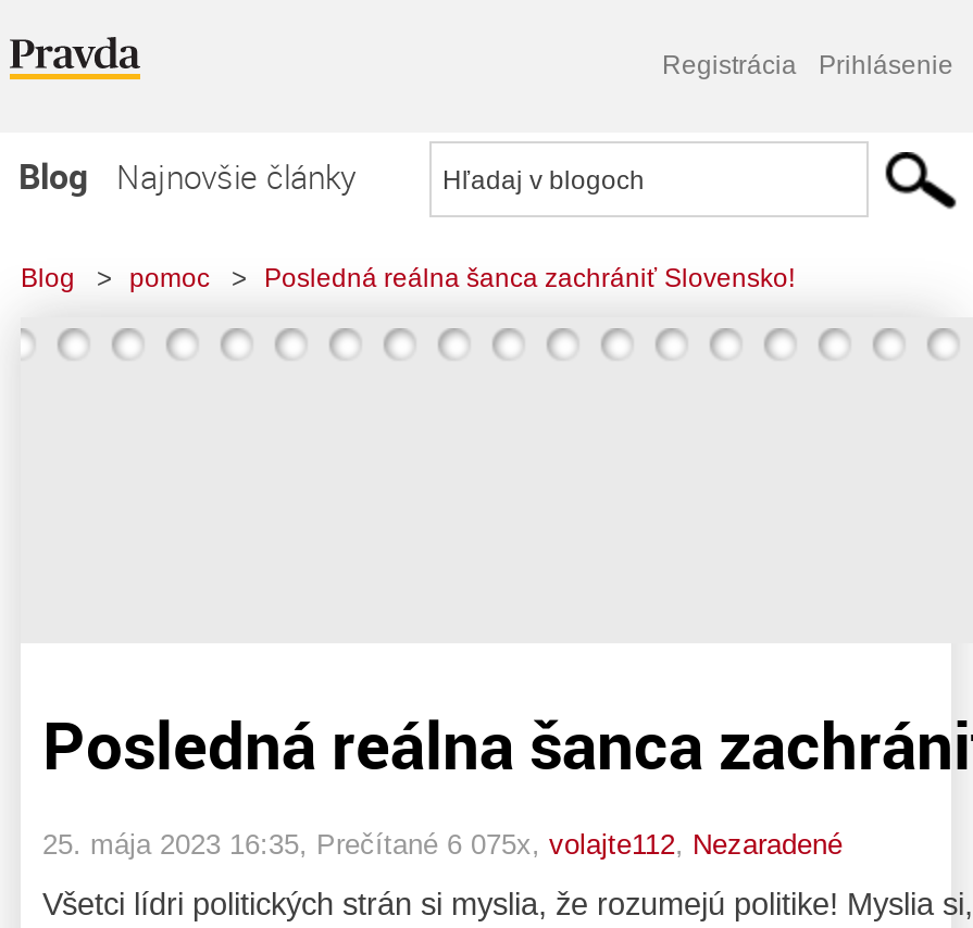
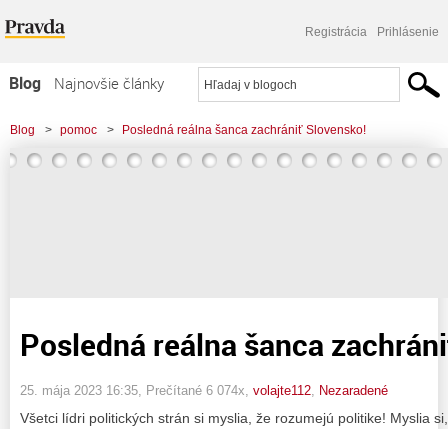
- 25. mája 2023 16:35, Prečítané 6 075x, volajte112, Nezaradené
+ 25. mája 2023 16:35, Prečítané 6 074x, volajte112, Nezaradené
